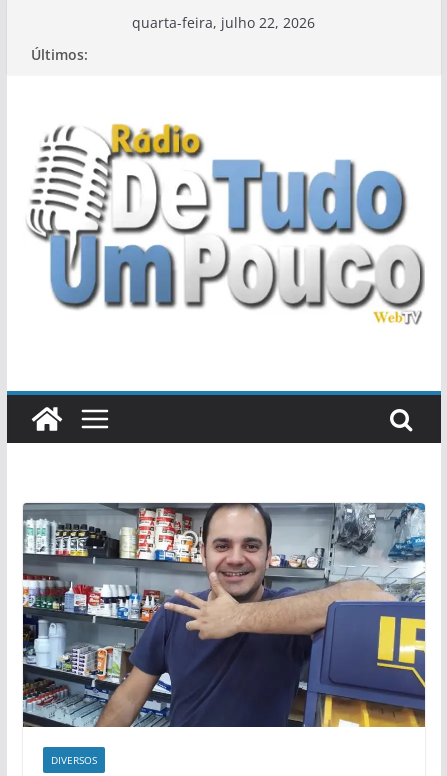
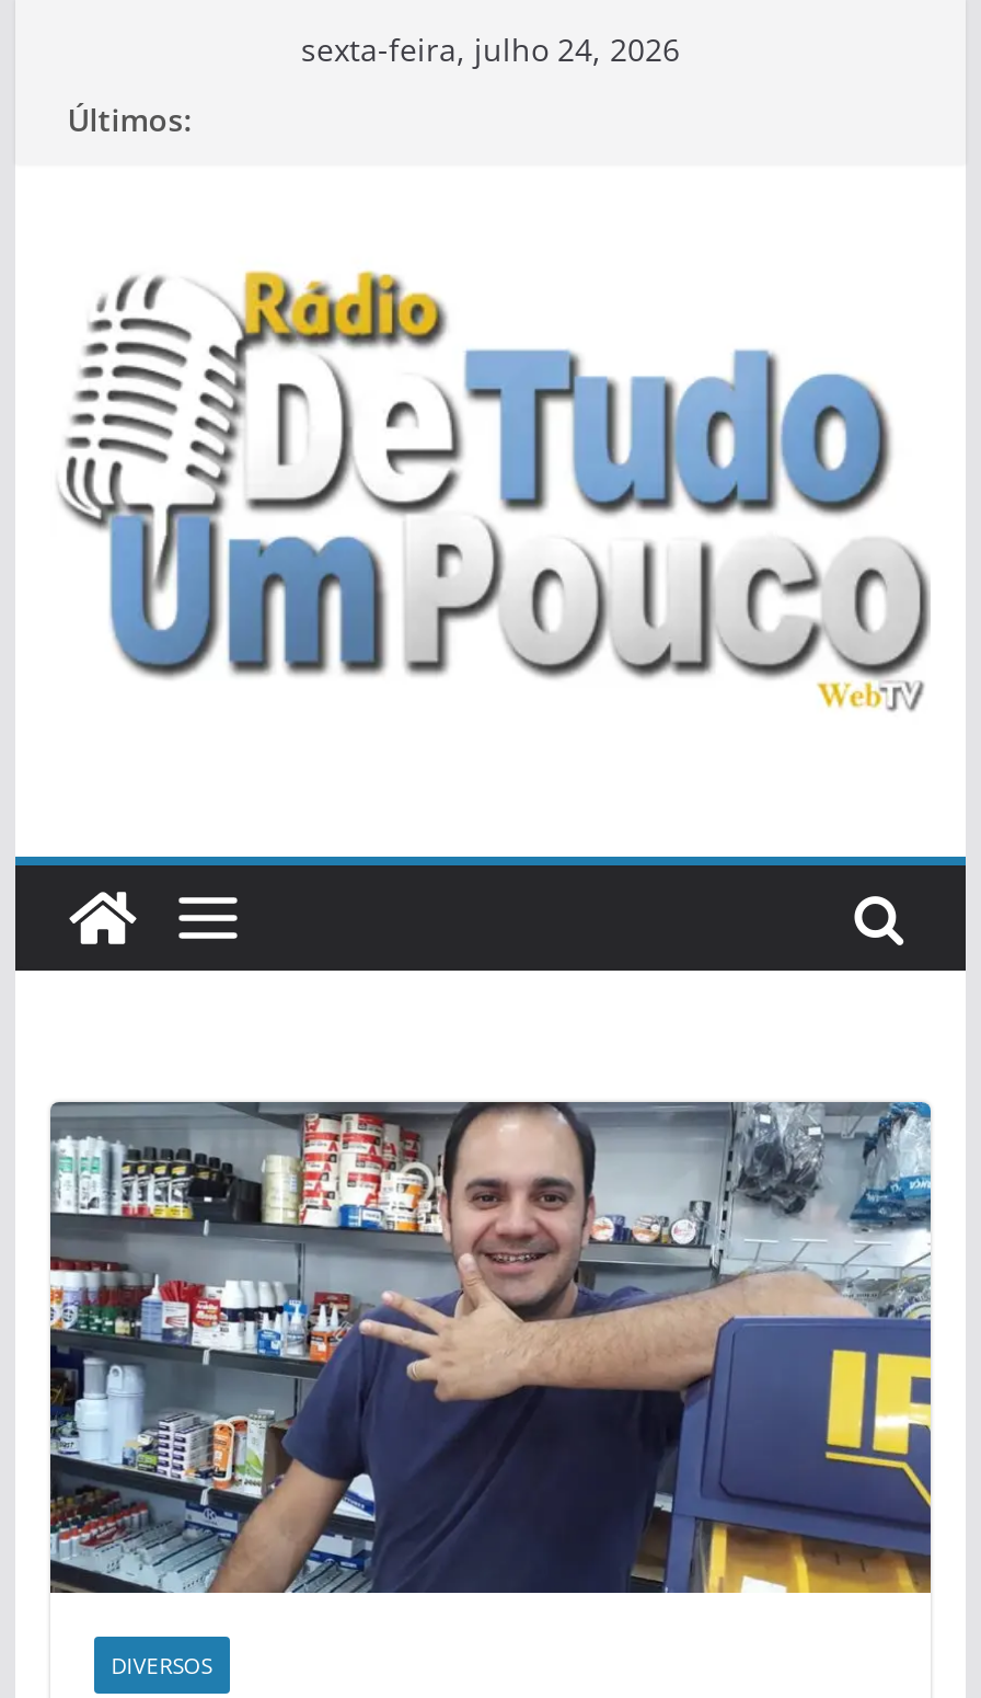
- quarta-feira, julho 22, 2026
+ sexta-feira, julho 24, 2026
